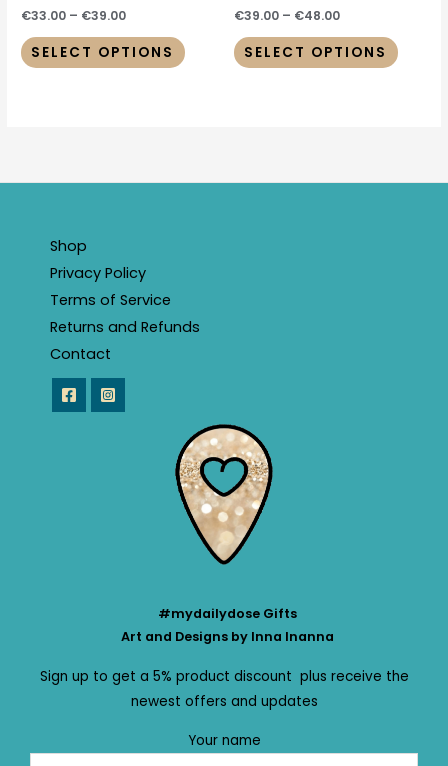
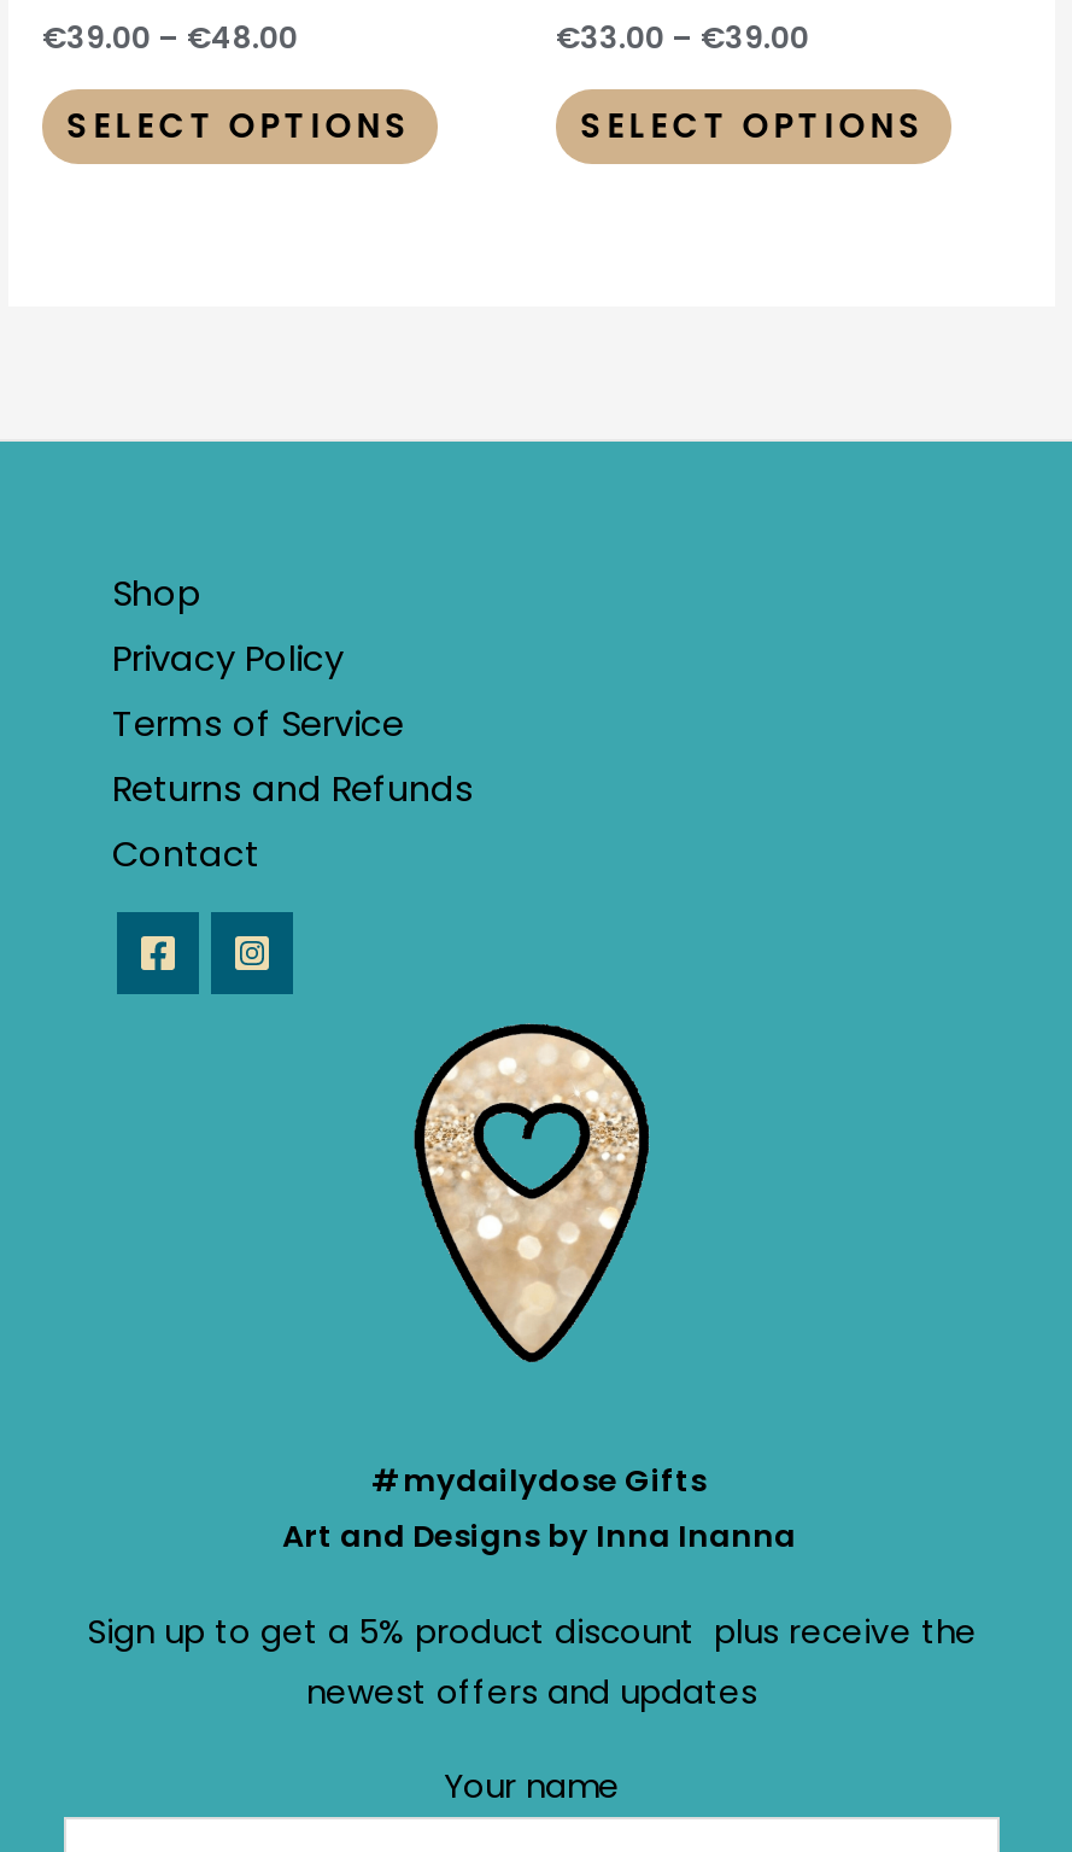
- €33.00 – €39.00
+ €39.00 – €48.00

- €39.00 – €48.00
+ €33.00 – €39.00
